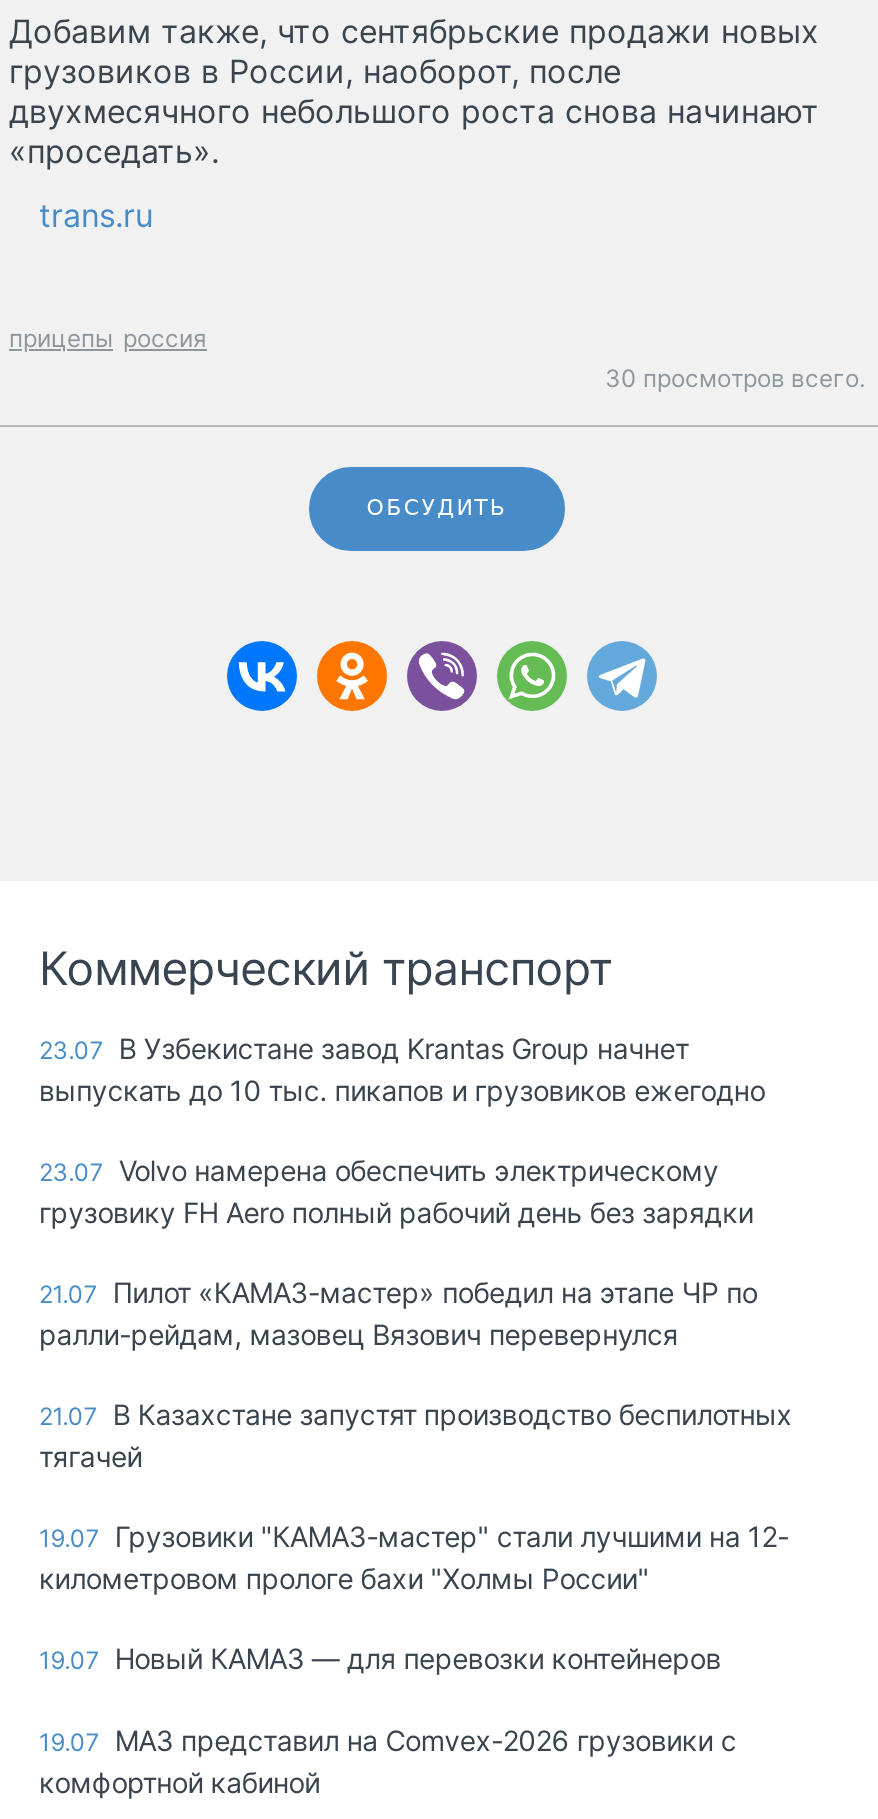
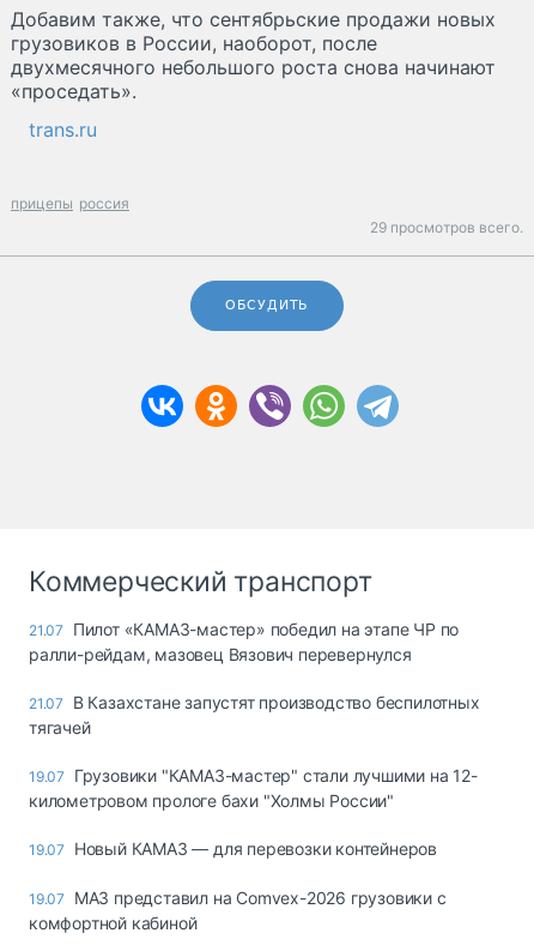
- 30 просмотров всего.
+ 29 просмотров всего.

- 23.07 В Узбекистане завод Krantas Group начнет
- выпускать до 10 тыс. пикапов и грузовиков ежегодно
- 23.07 Volvo намерена обеспечить электрическому
- грузовику FH Aero полный рабочий день без зарядки
